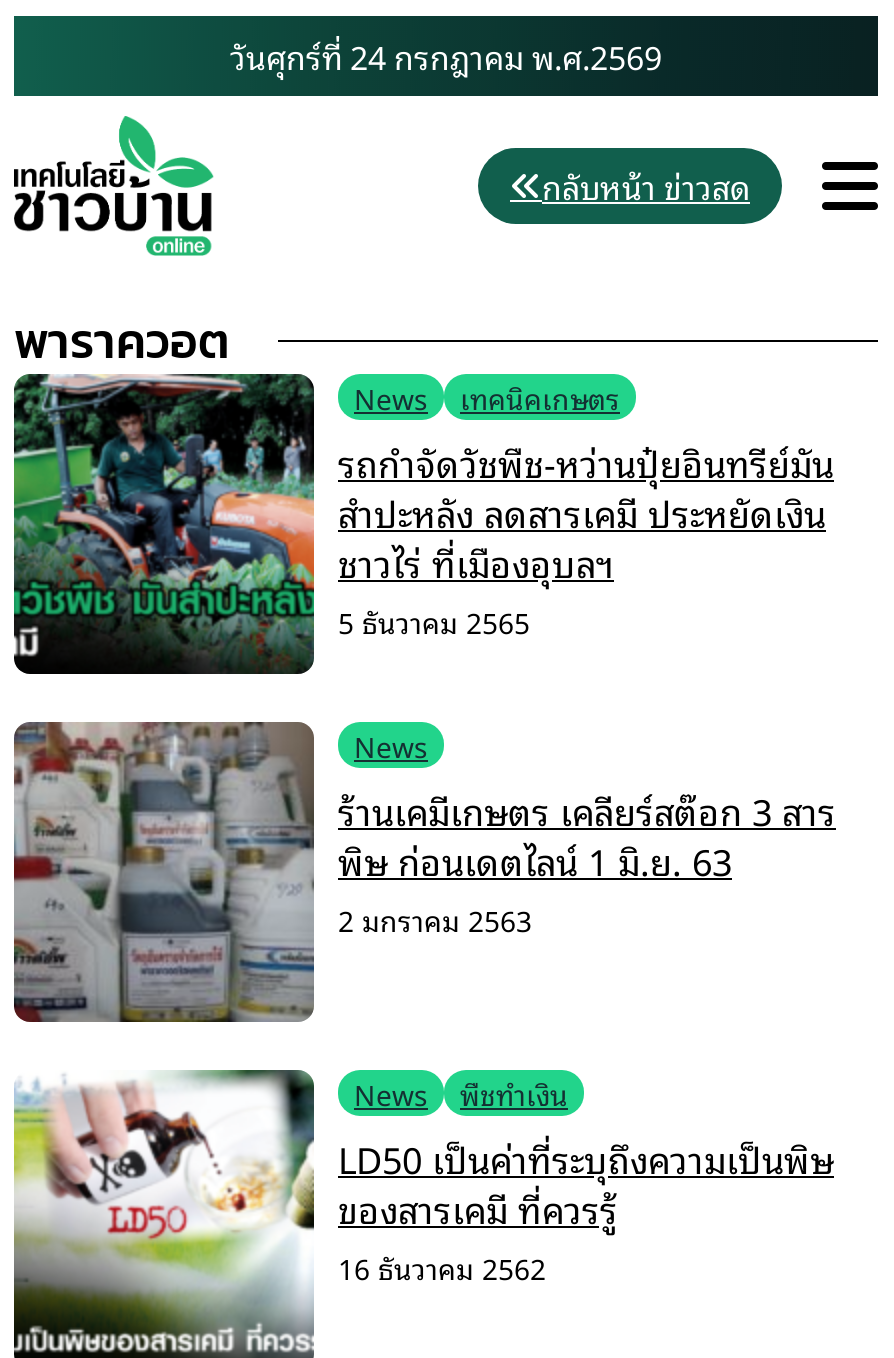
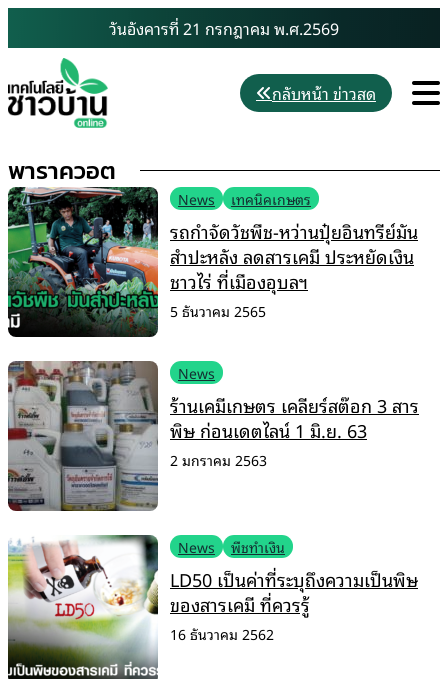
- วันศุกร์ที่ 24 กรกฎาคม พ.ศ.2569
+ วันอังคารที่ 21 กรกฎาคม พ.ศ.2569
